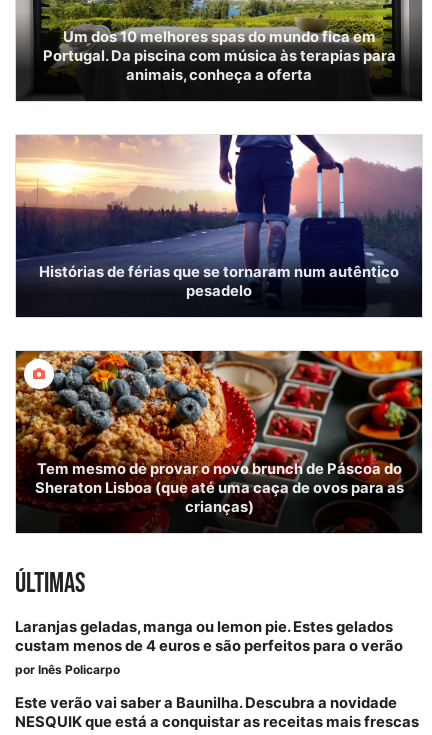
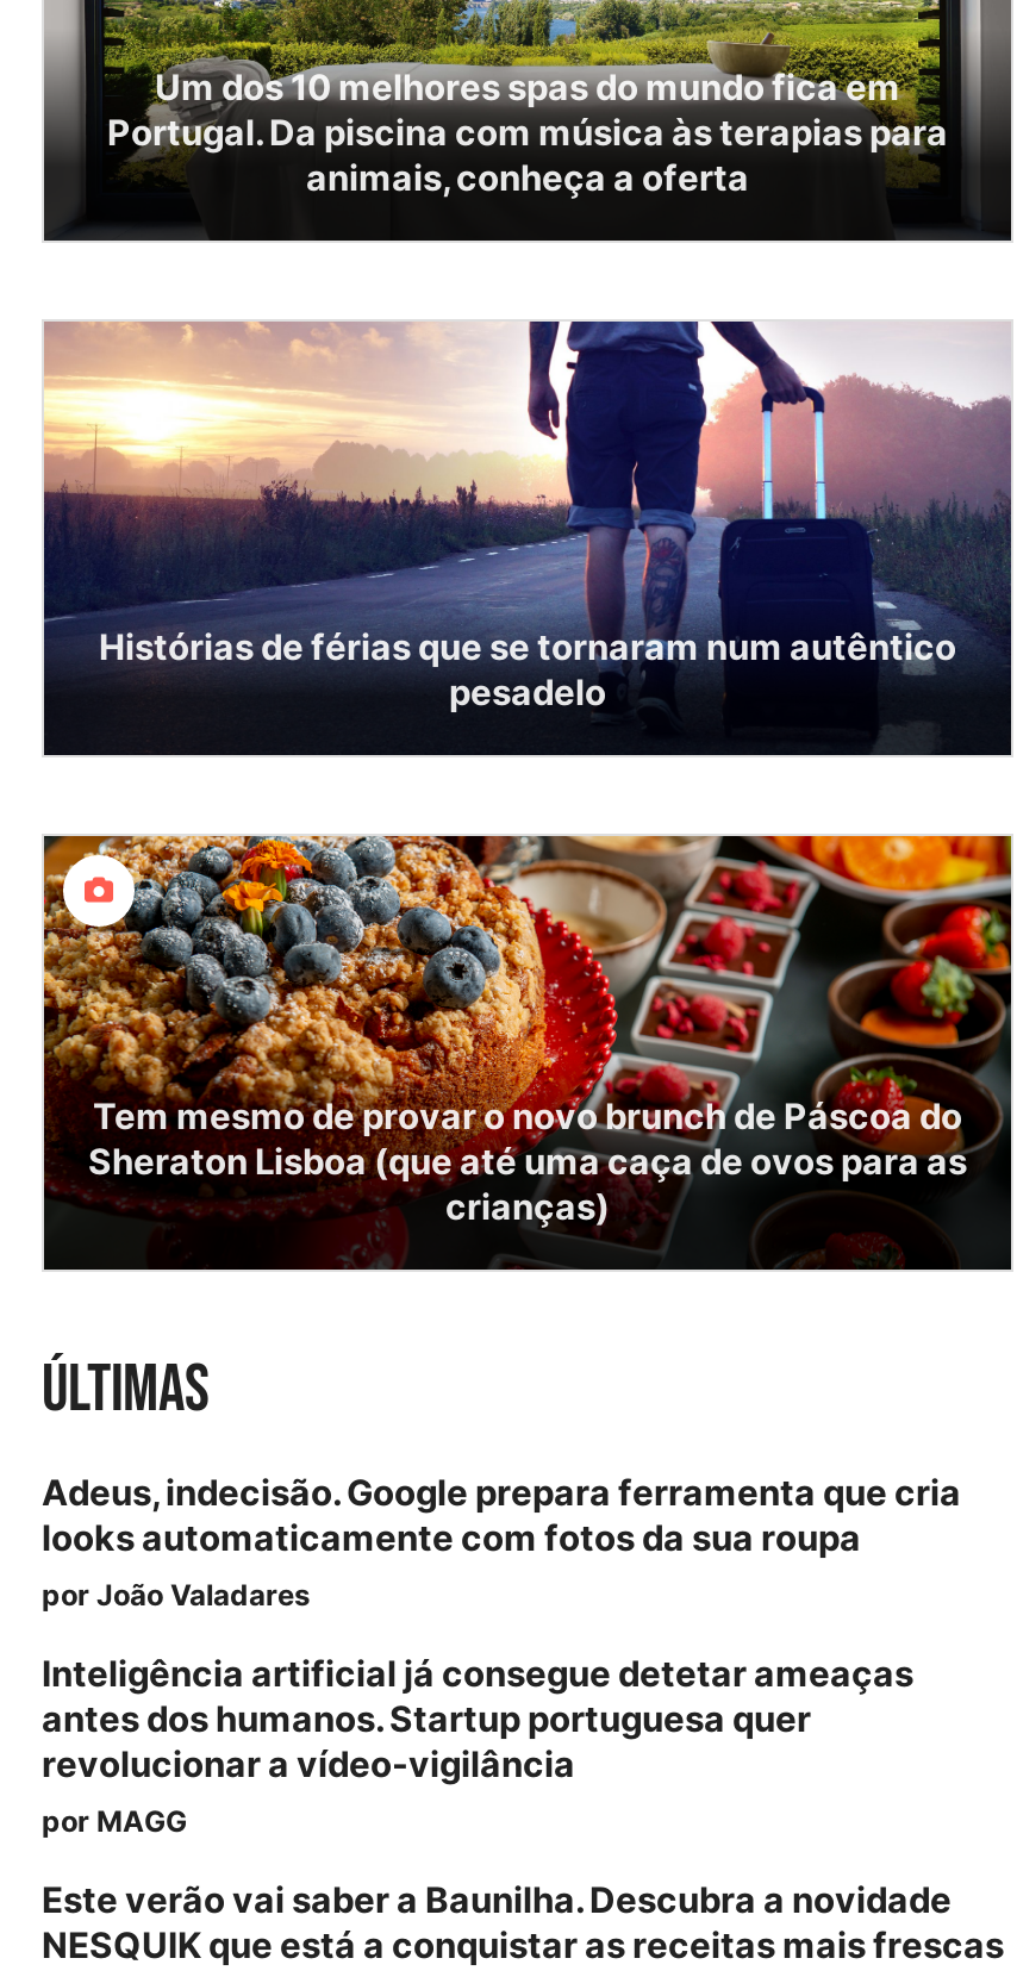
- Laranjas geladas, manga ou lemon pie. Estes gelados
- custam menos de 4 euros e são perfeitos para o verão
- por Inês Policarpo
+ Adeus, indecisão. Google prepara ferramenta que cria
+ looks automaticamente com fotos da sua roupa
+ por João Valadares
+ Inteligência artificial já consegue detetar ameaças
+ antes dos humanos. Startup portuguesa quer
+ revolucionar a vídeo-vigilância
+ por MAGG
